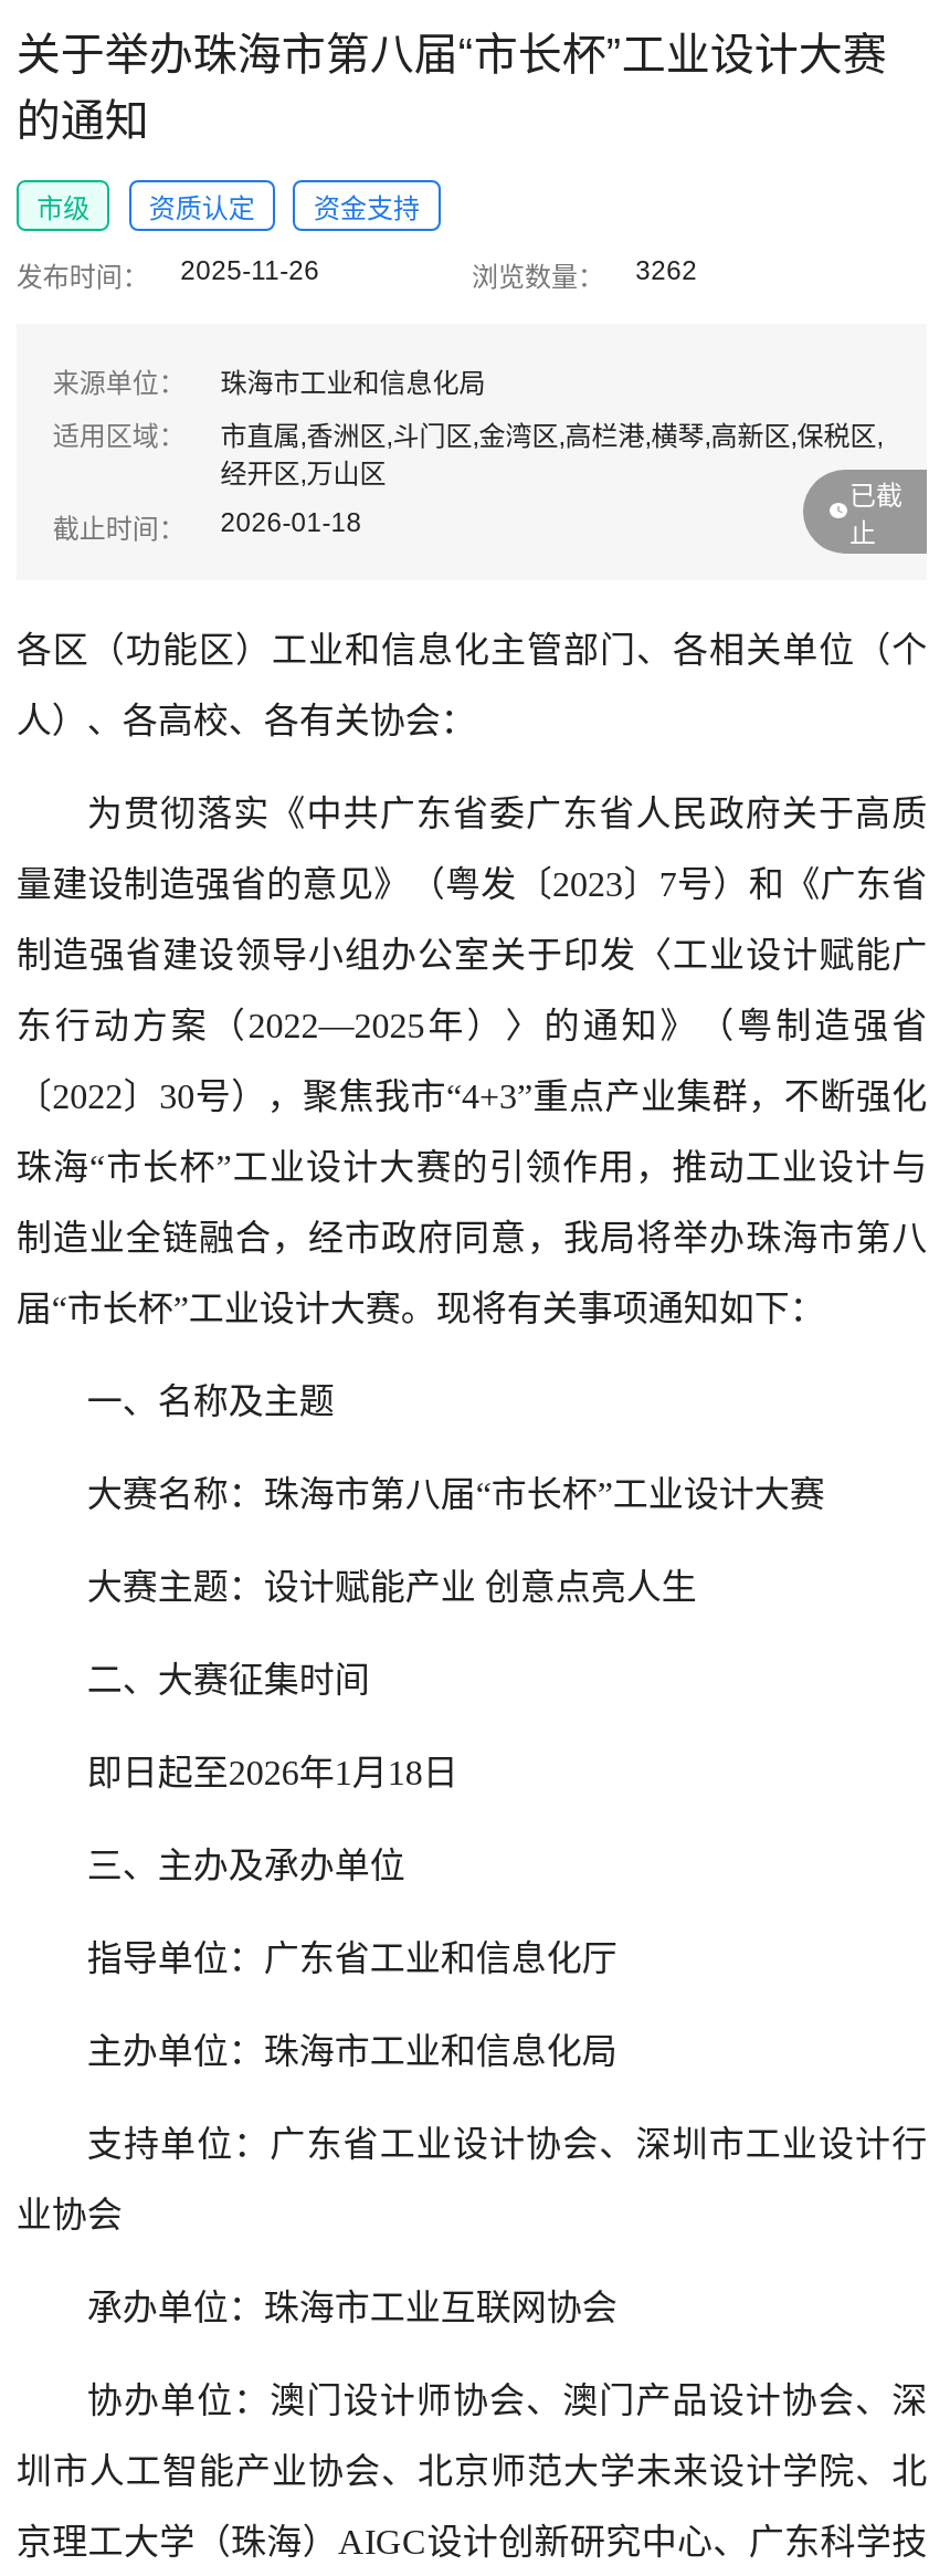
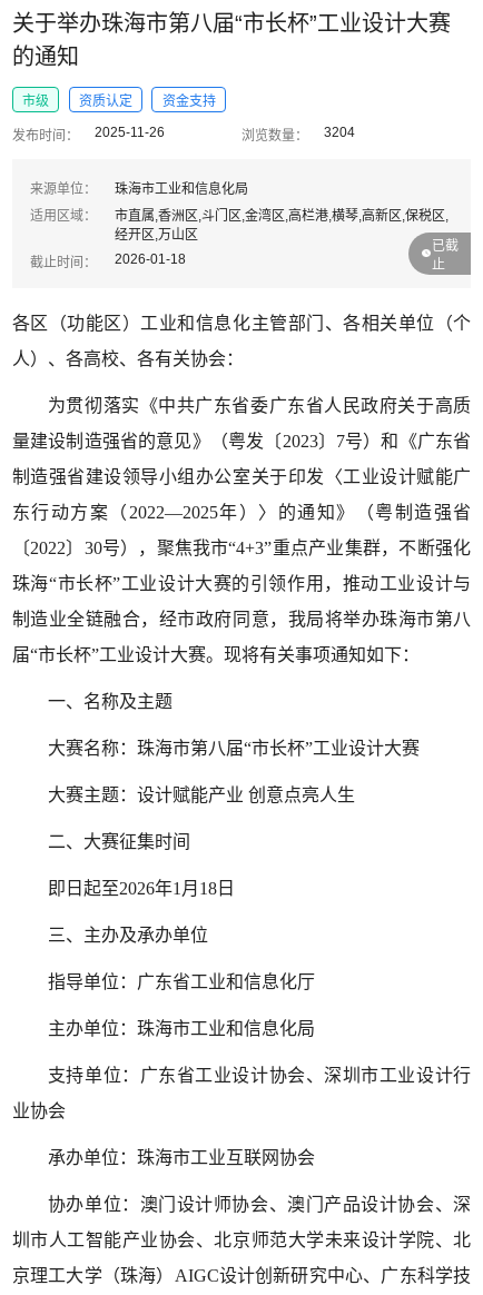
- 浏览数量： 3262
+ 浏览数量： 3204
